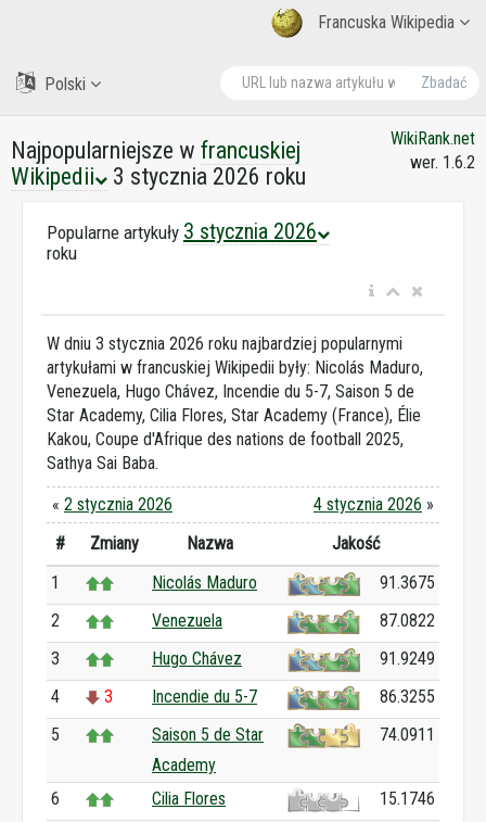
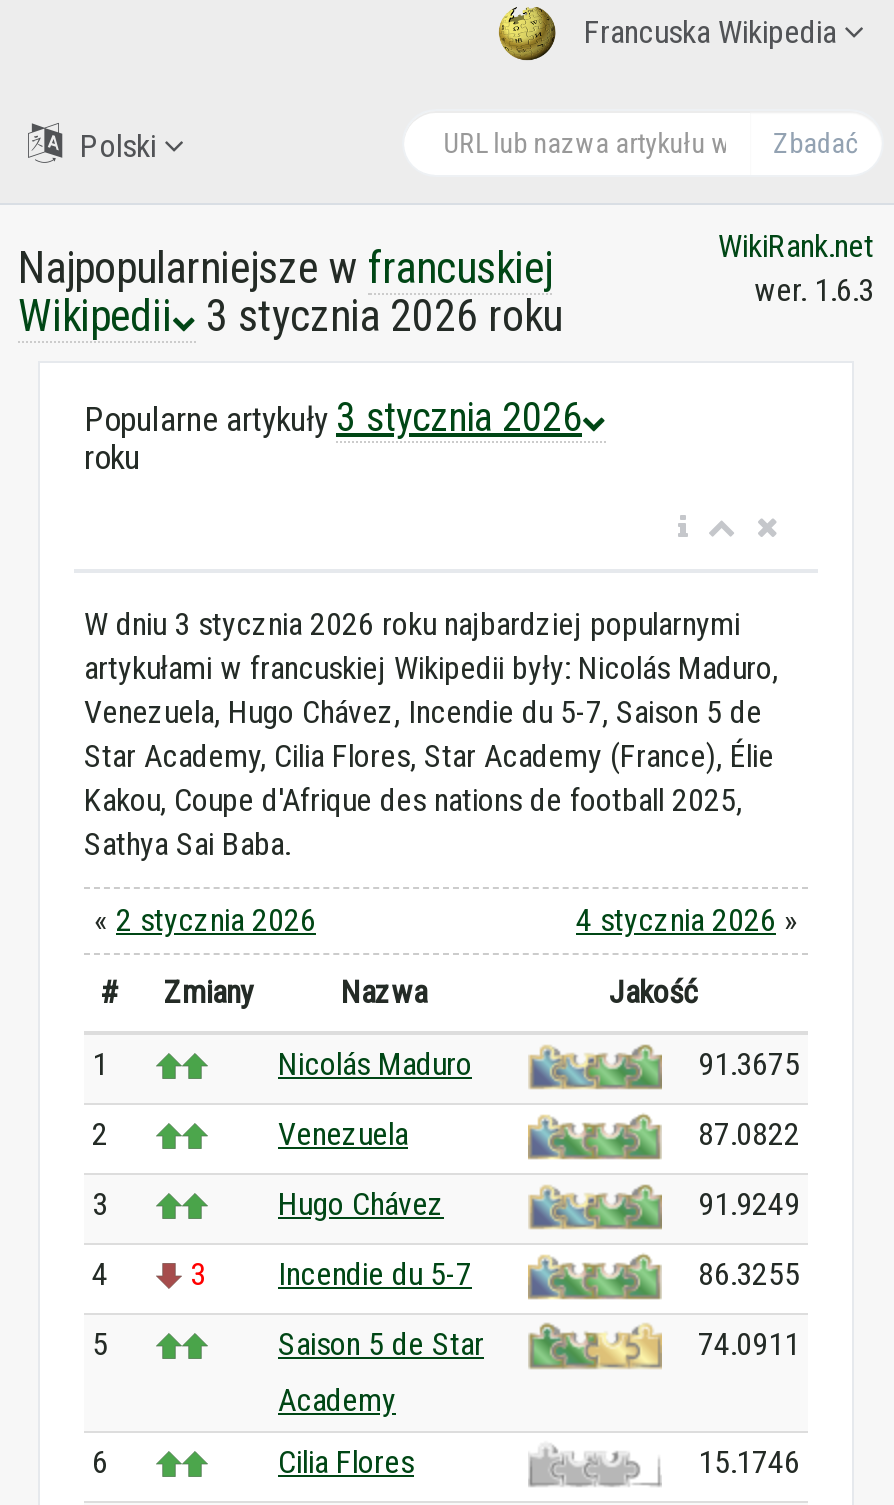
- wer. 1.6.2
+ wer. 1.6.3
